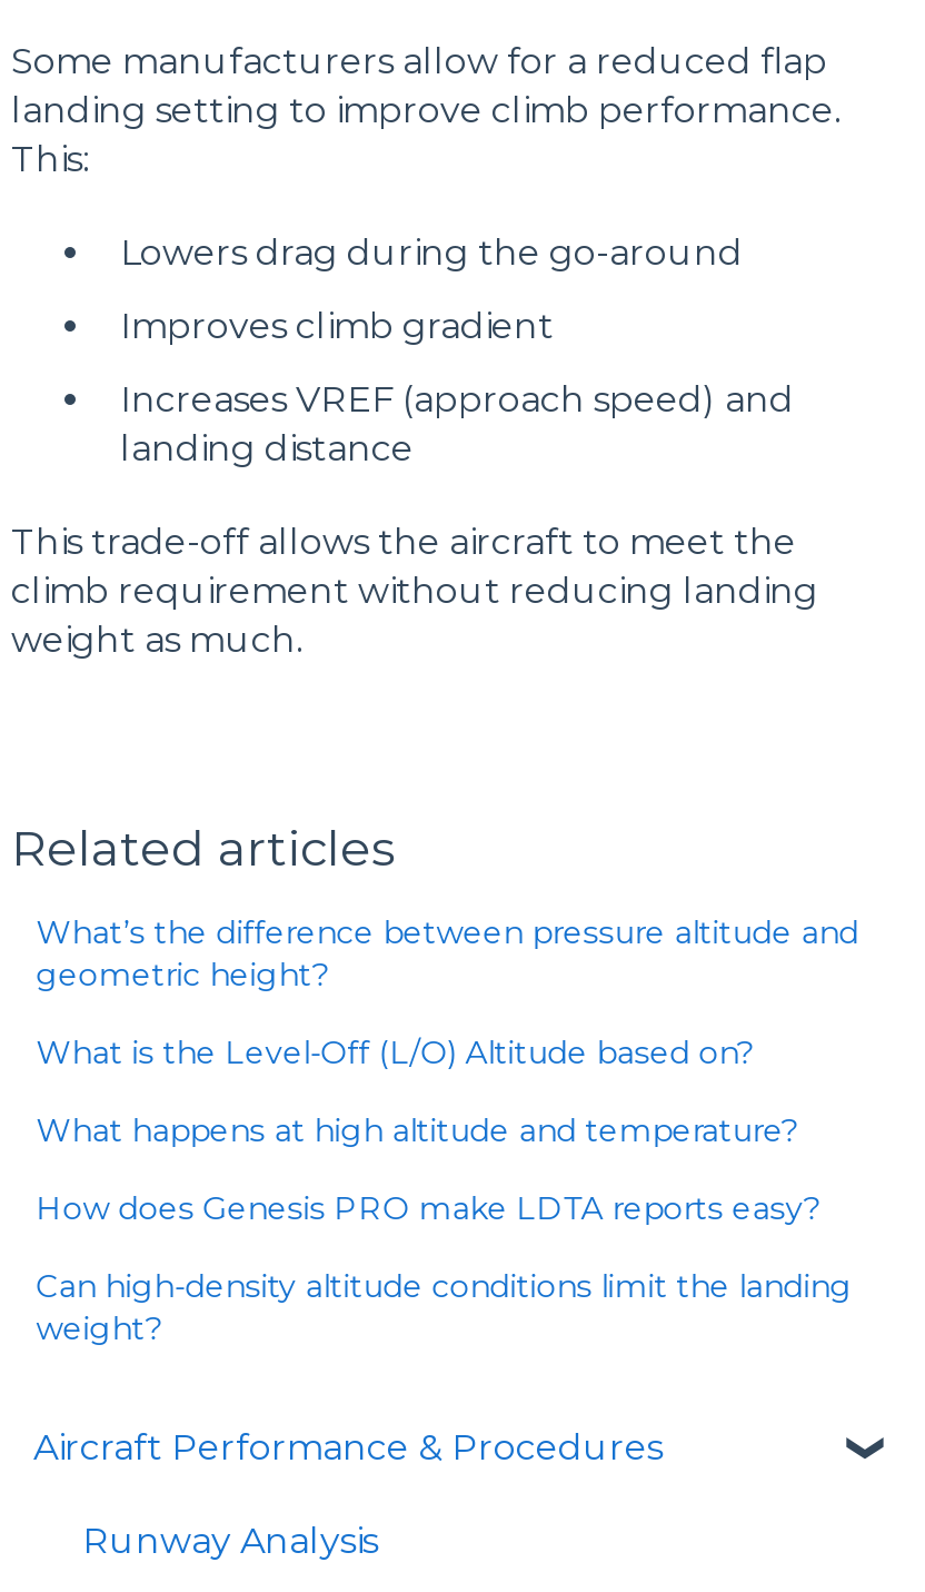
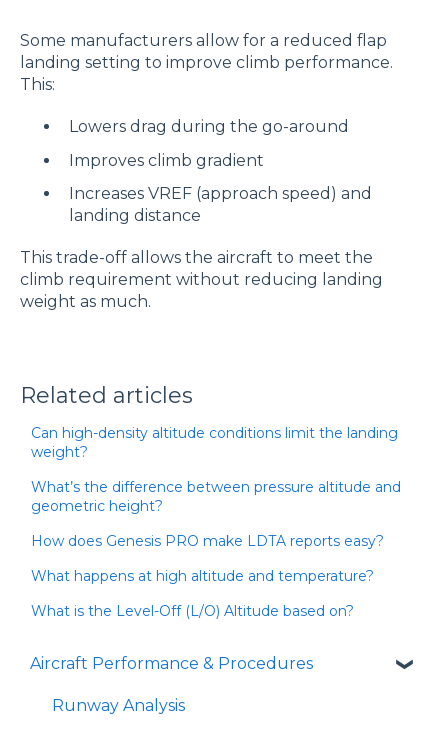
moved down: What’s the difference between pressure altitude and | geometric height? | How does Genesis PRO make LDTA reports easy? | What happens at high altitude and temperature? | What is the Level-Off (L/O) Altitude based on?

moved up: Can high-density altitude conditions limit the landing | weight?
